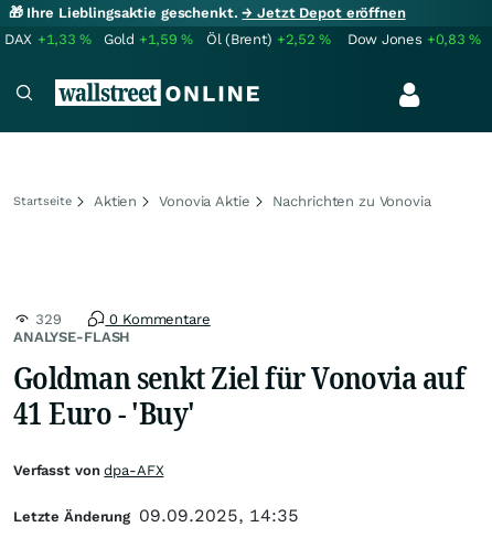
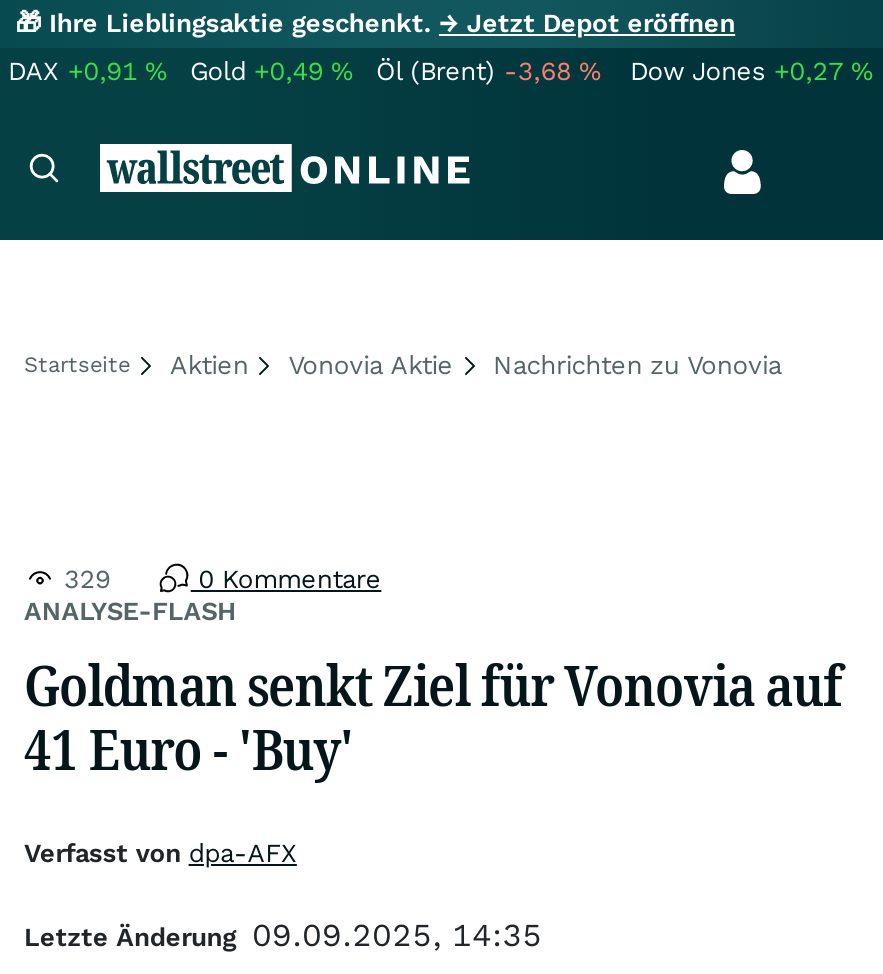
- DAX +1,33%
+ DAX +0,91%

- Gold +1,59%
+ Gold +0,49%

- Öl (Brent) +2,52%
+ Öl (Brent) -3,68%

- Dow Jones +0,83%
+ Dow Jones +0,27%
